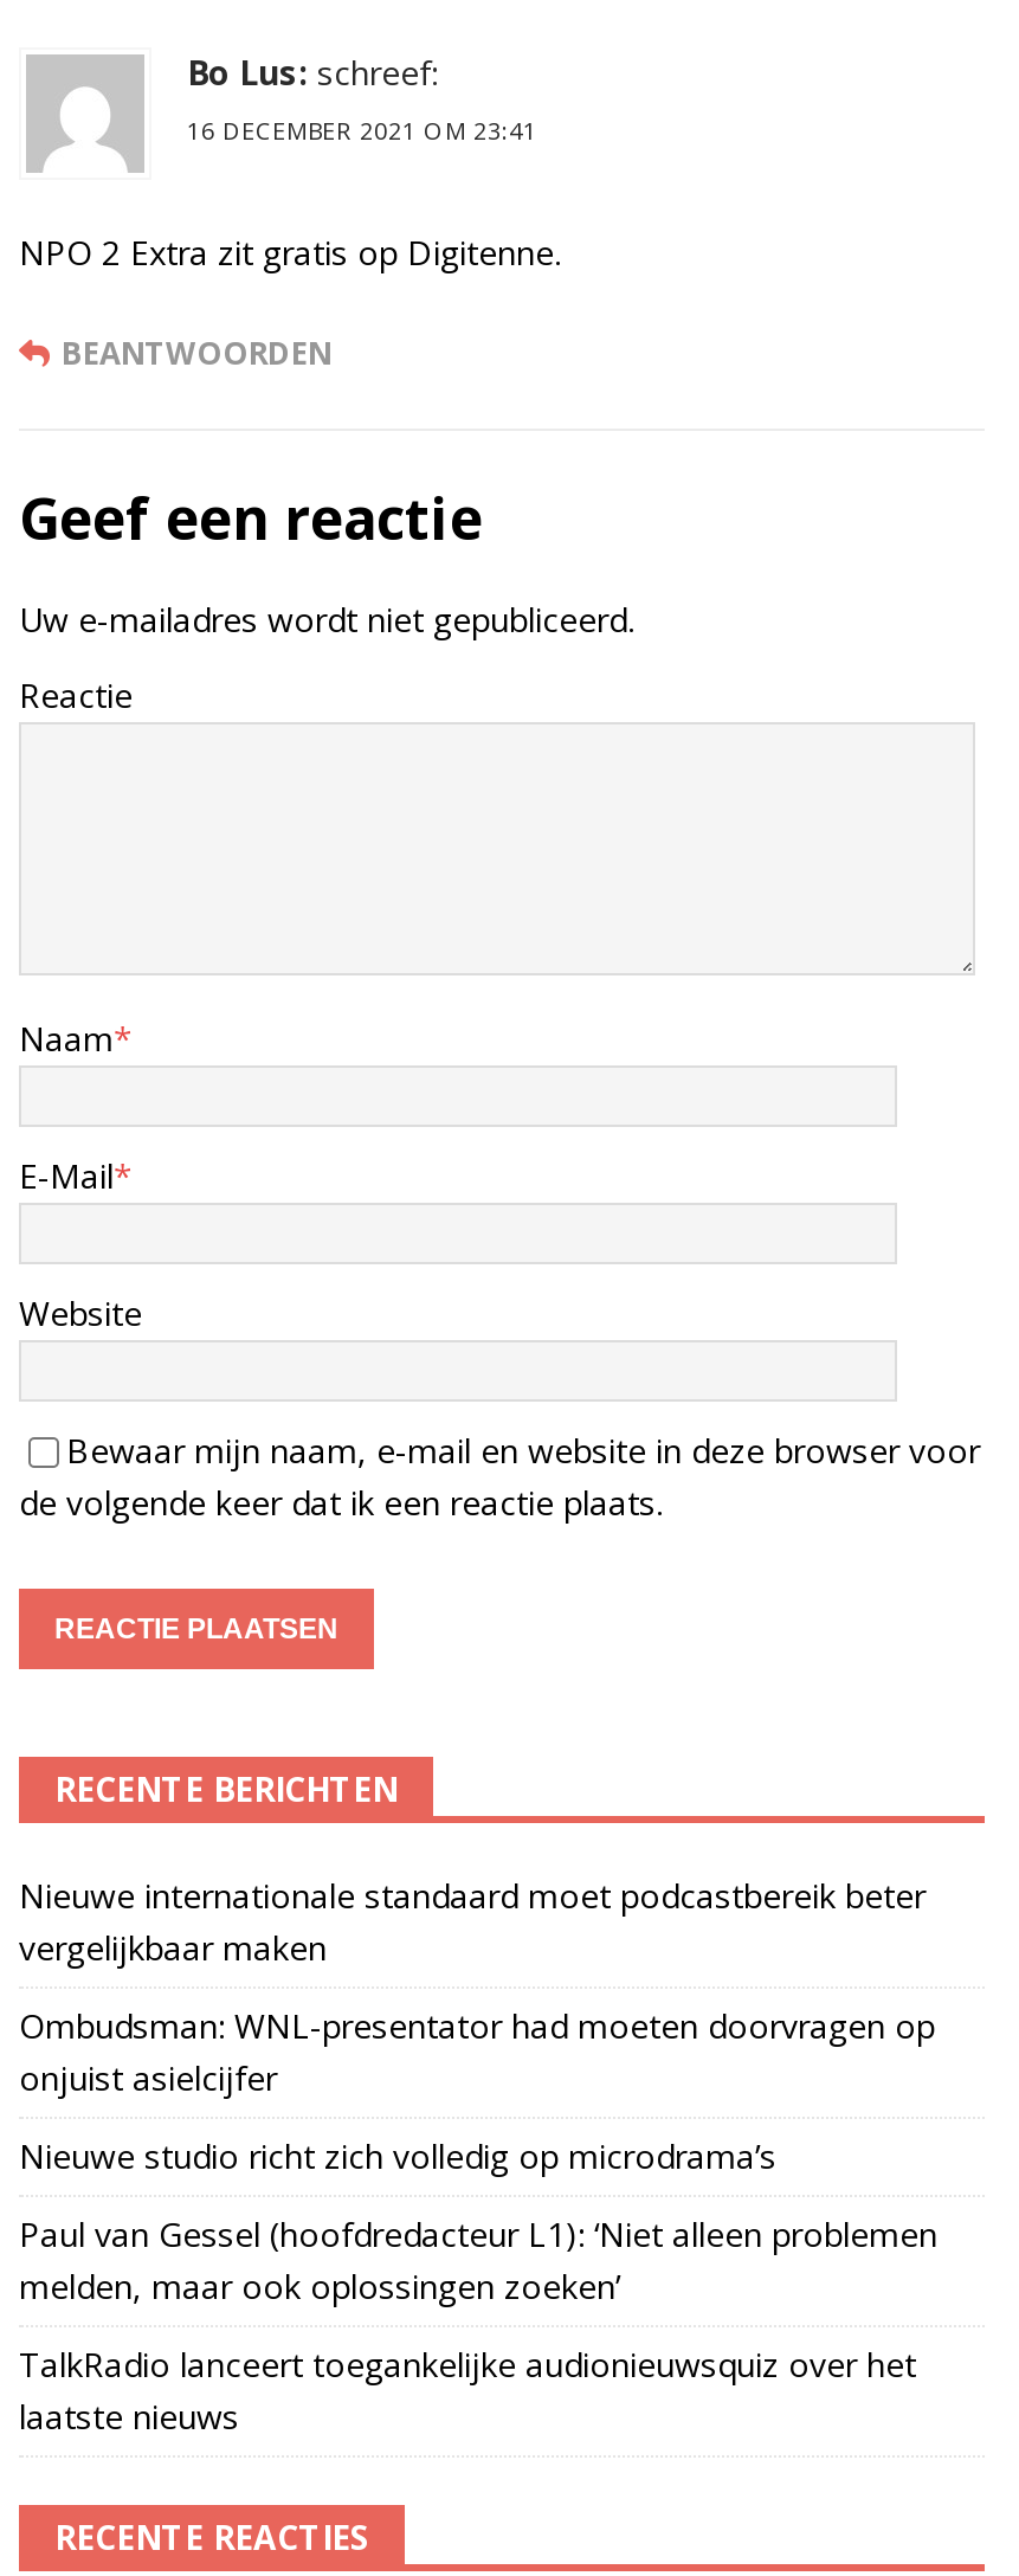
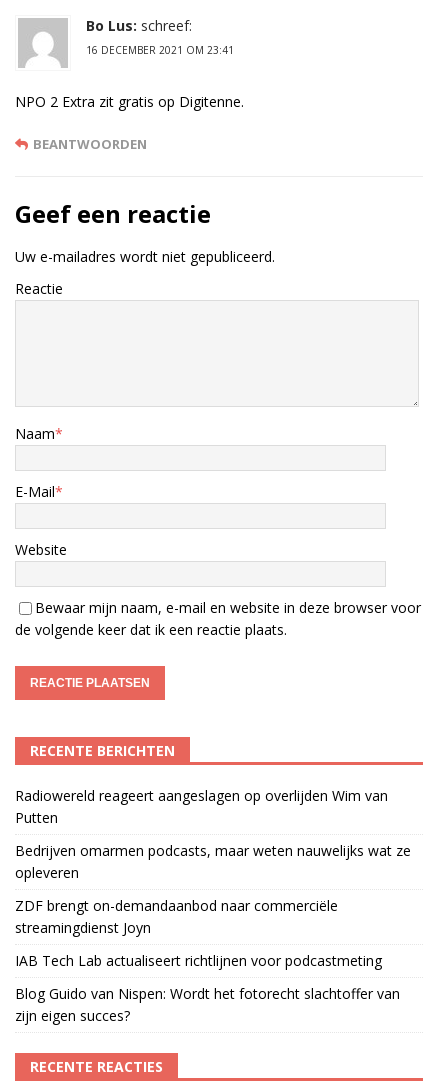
- Nieuwe internationale standaard moet podcastbereik beter
- vergelijkbaar maken
+ Radiowereld reageert aangeslagen op overlijden Wim van
+ Putten

- Ombudsman: WNL-presentator had moeten doorvragen op
- onjuist asielcijfer
+ Bedrijven omarmen podcasts, maar weten nauwelijks wat ze
+ opleveren

- Nieuwe studio richt zich volledig op microdrama’s
+ ZDF brengt on-demandaanbod naar commerciële
+ streamingdienst Joyn

- Paul van Gessel (hoofdredacteur L1): ‘Niet alleen problemen
- melden, maar ook oplossingen zoeken’
+ IAB Tech Lab actualiseert richtlijnen voor podcastmeting

- TalkRadio lanceert toegankelijke audionieuwsquiz over het
- laatste nieuws
+ Blog Guido van Nispen: Wordt het fotorecht slachtoffer van
+ zijn eigen succes?
